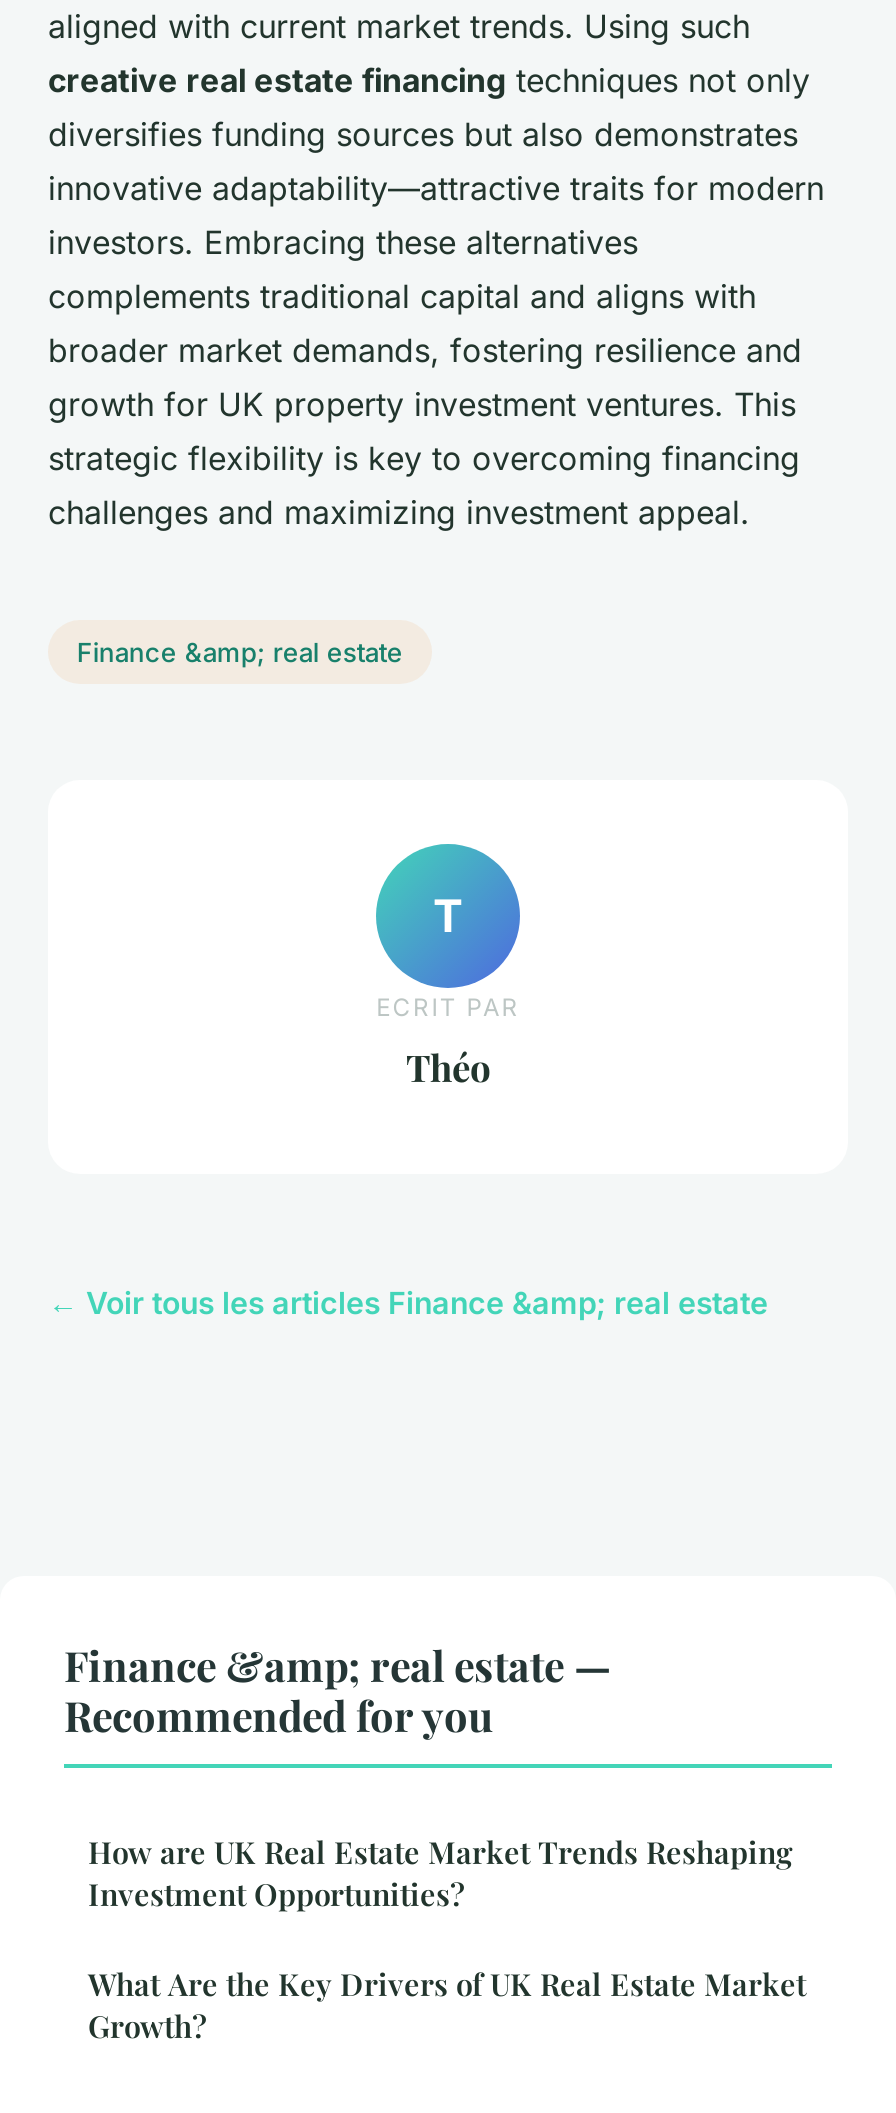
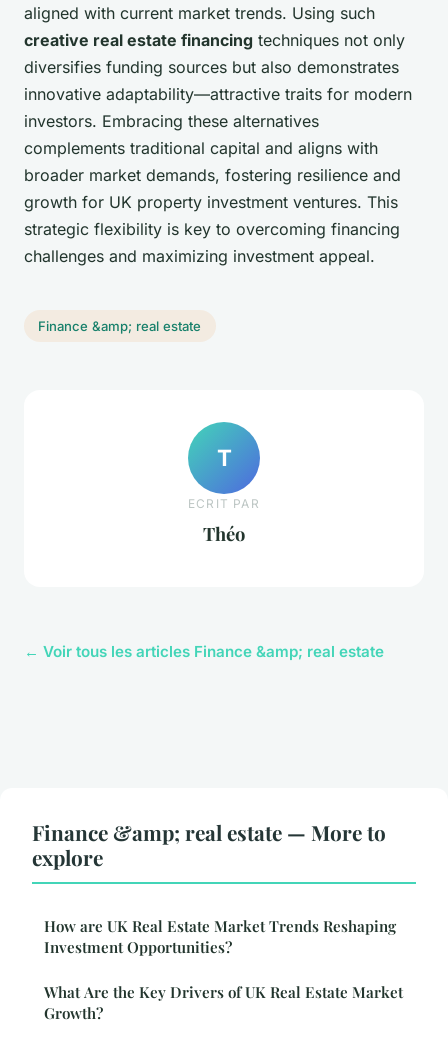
- Finance &amp; real estate —
- Recommended for you
+ Finance &amp; real estate — More to
+ explore
